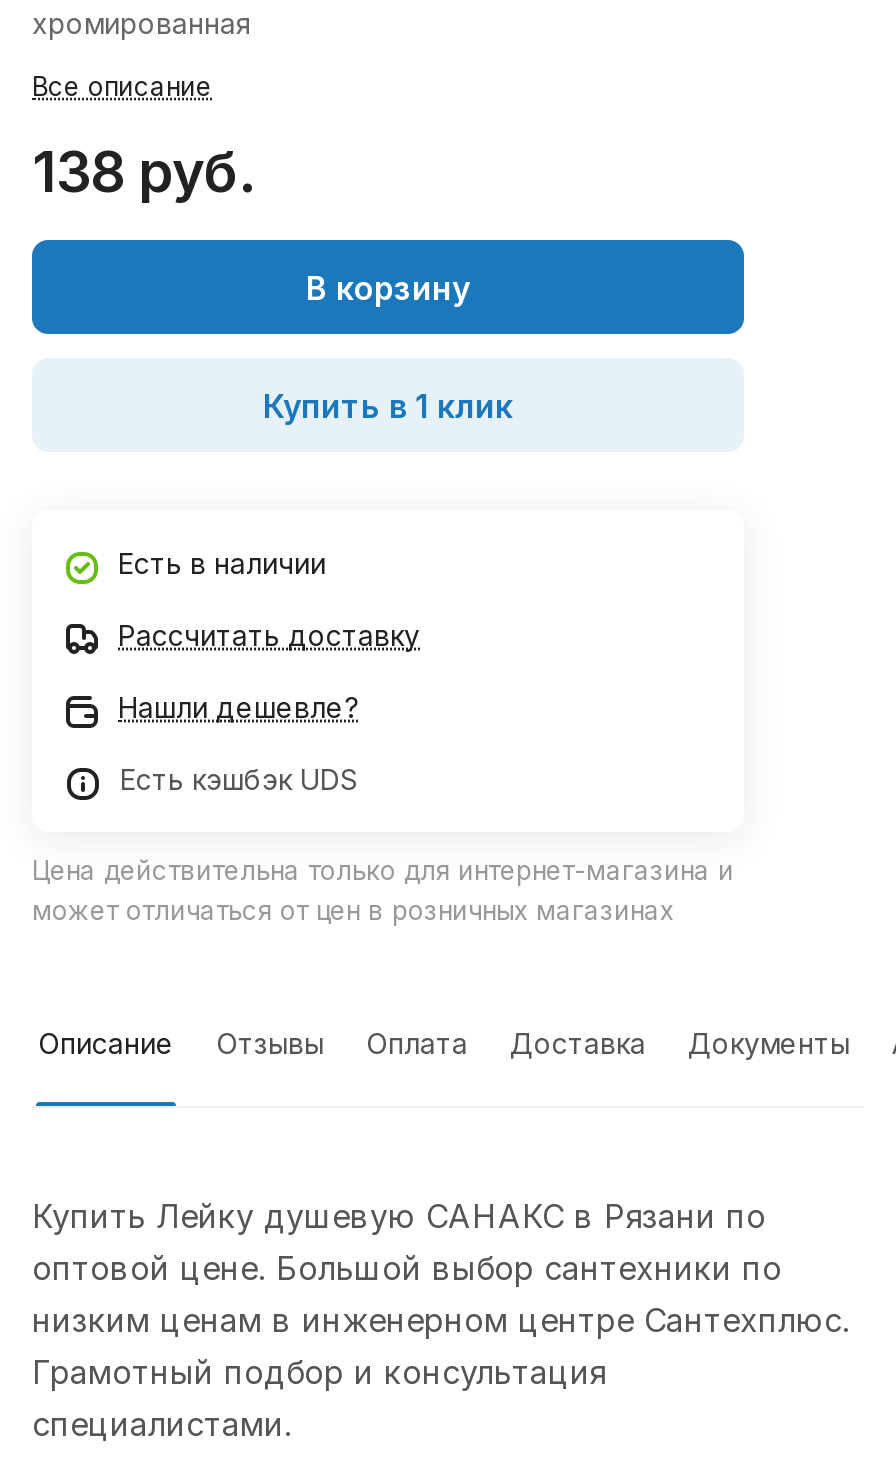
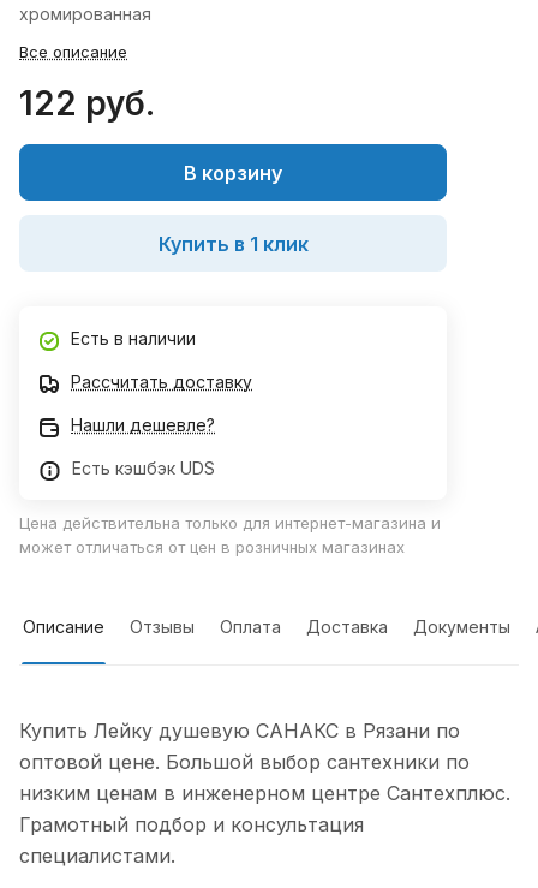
- 138 руб.
+ 122 руб.
